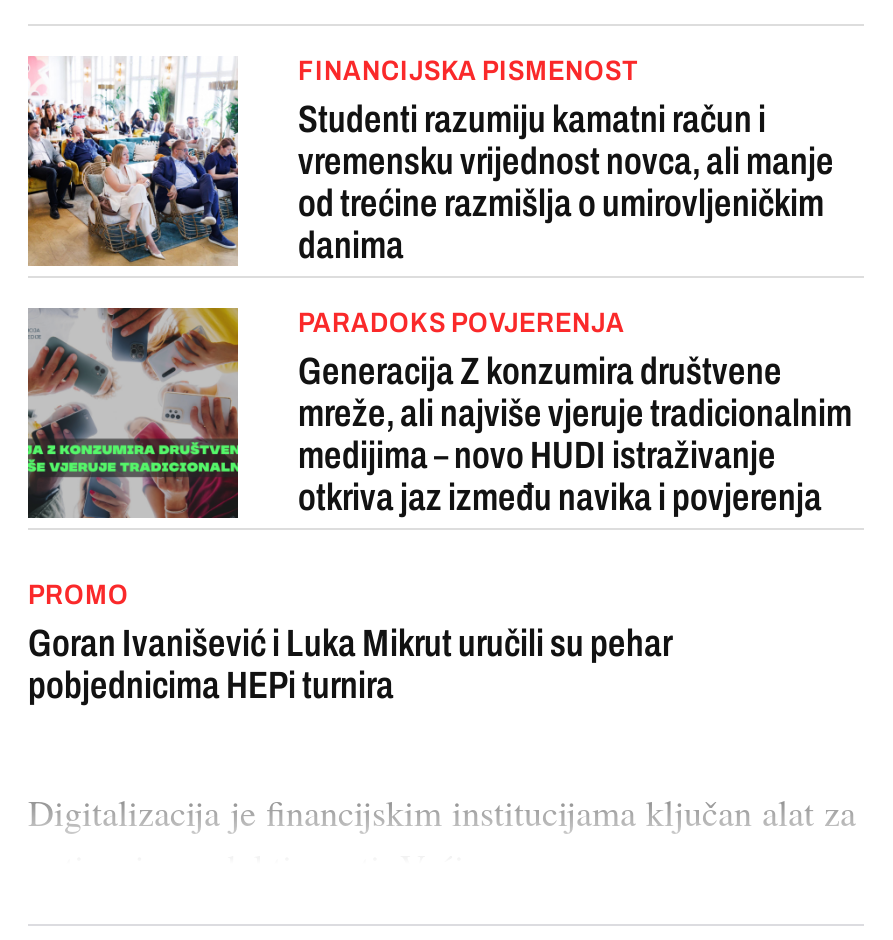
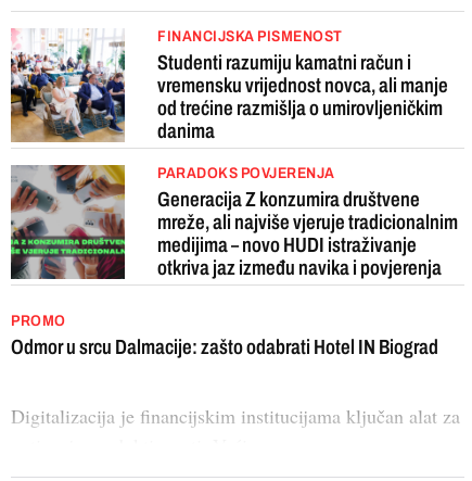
- Goran Ivanišević i Luka Mikrut uručili su pehar
- pobjednicima HEPi turnira
+ Odmor u srcu Dalmacije: zašto odabrati Hotel IN Biograd
